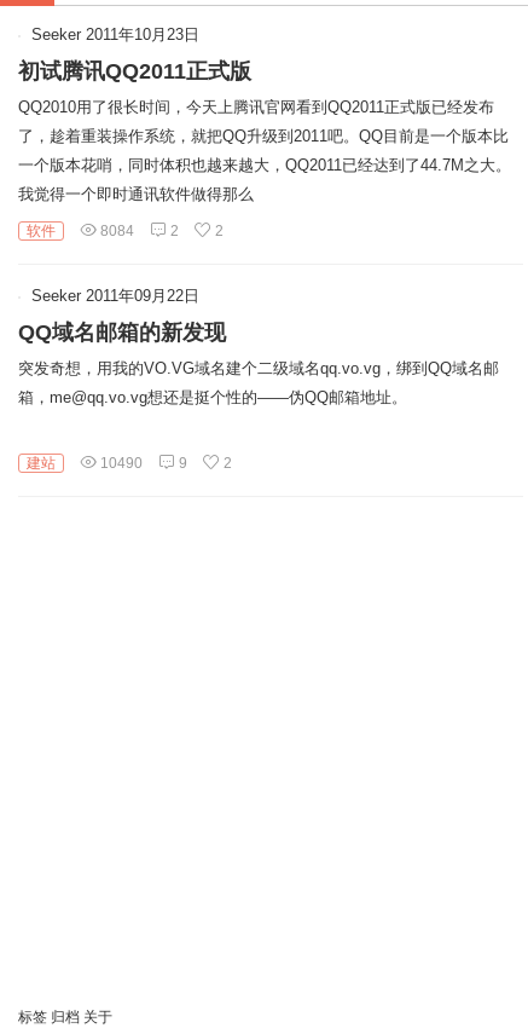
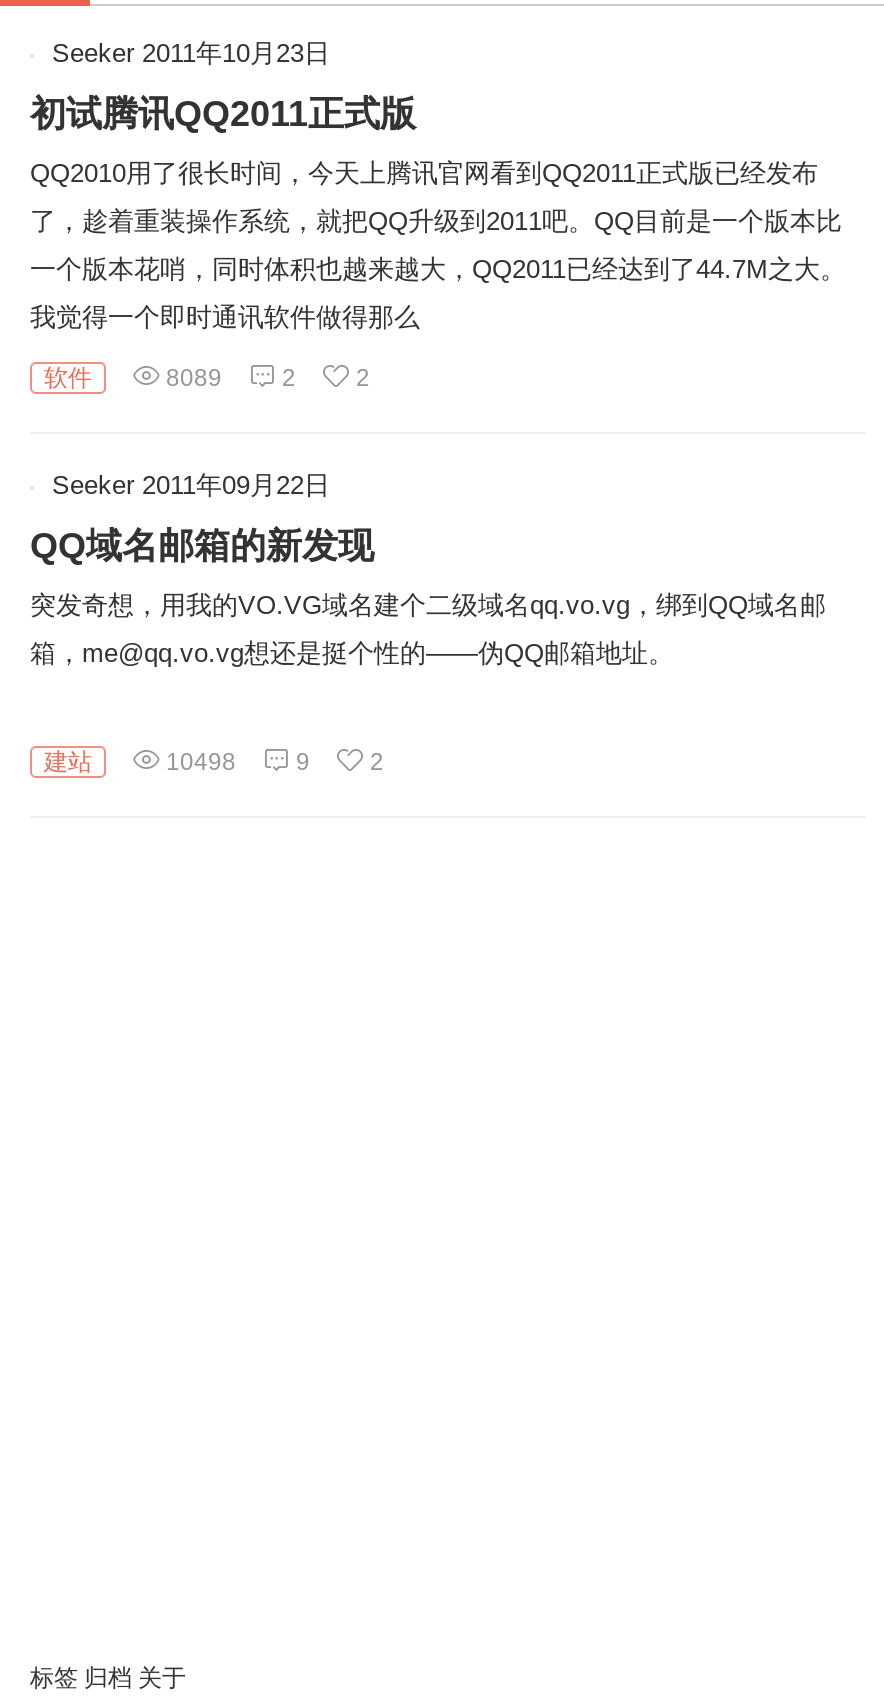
- 8084 2 2
+ 8089 2 2

- 10490
+ 10498
